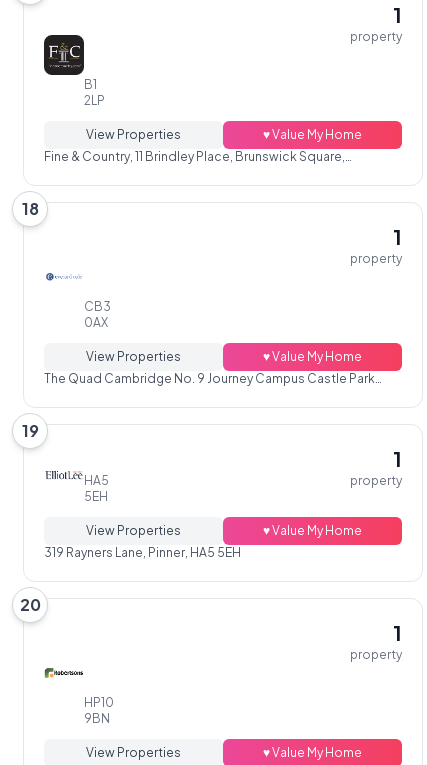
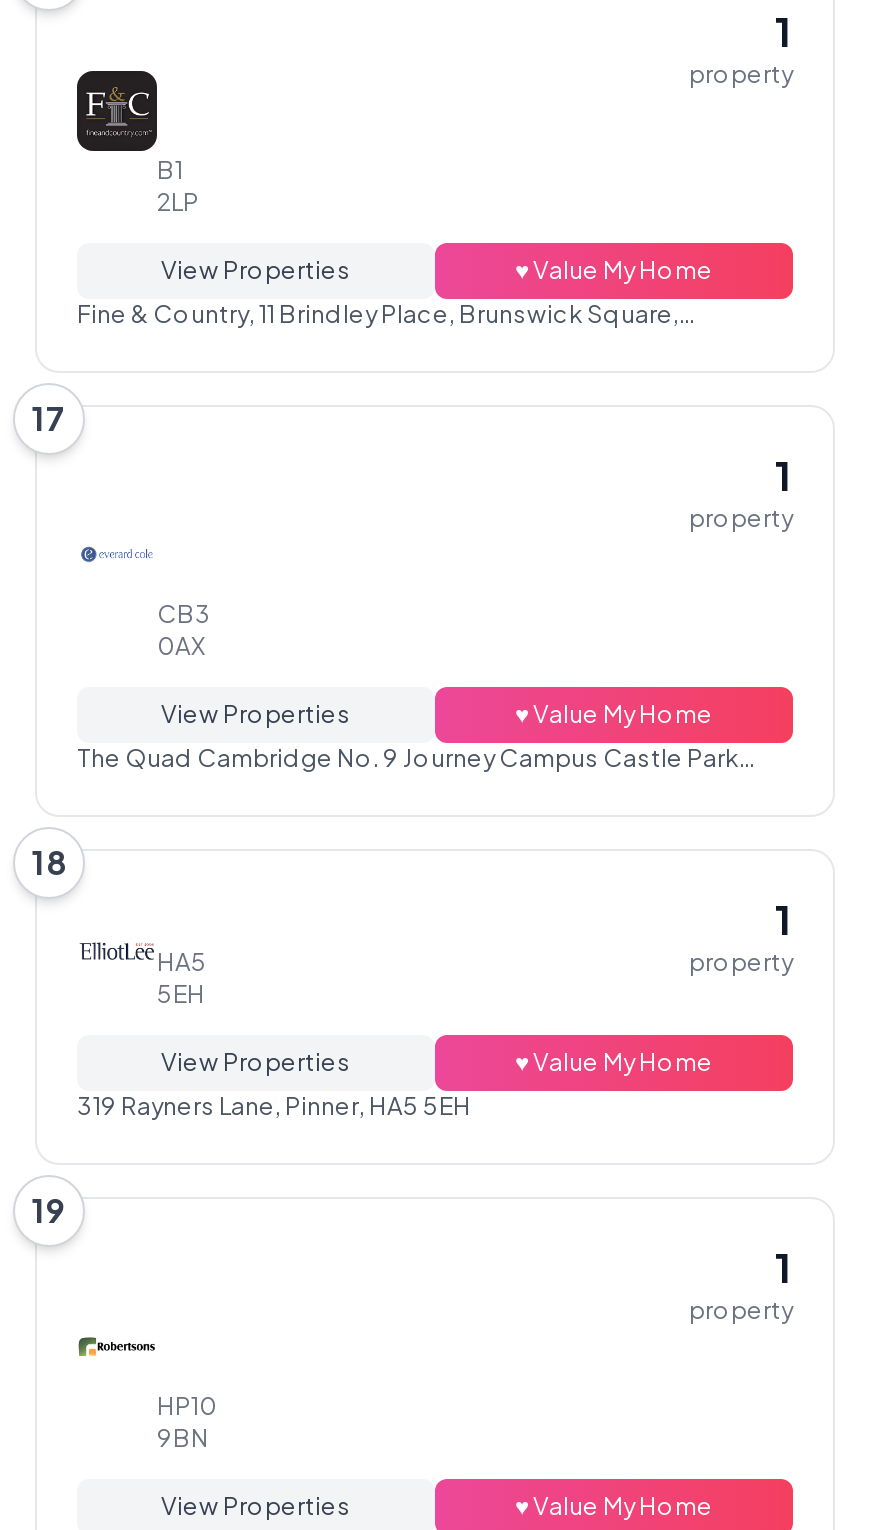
- 18
+ 17

- 19
+ 18

- 20
+ 19
